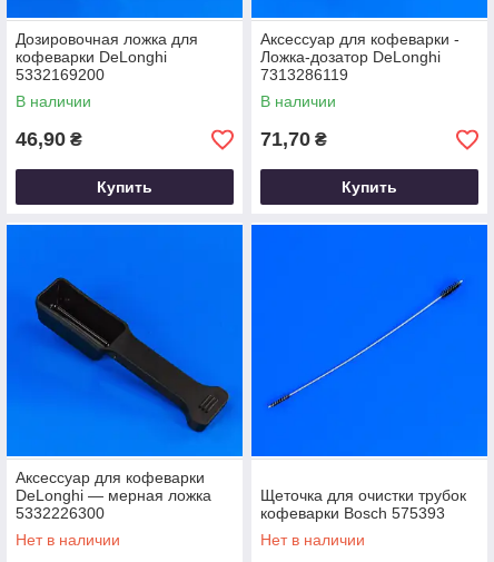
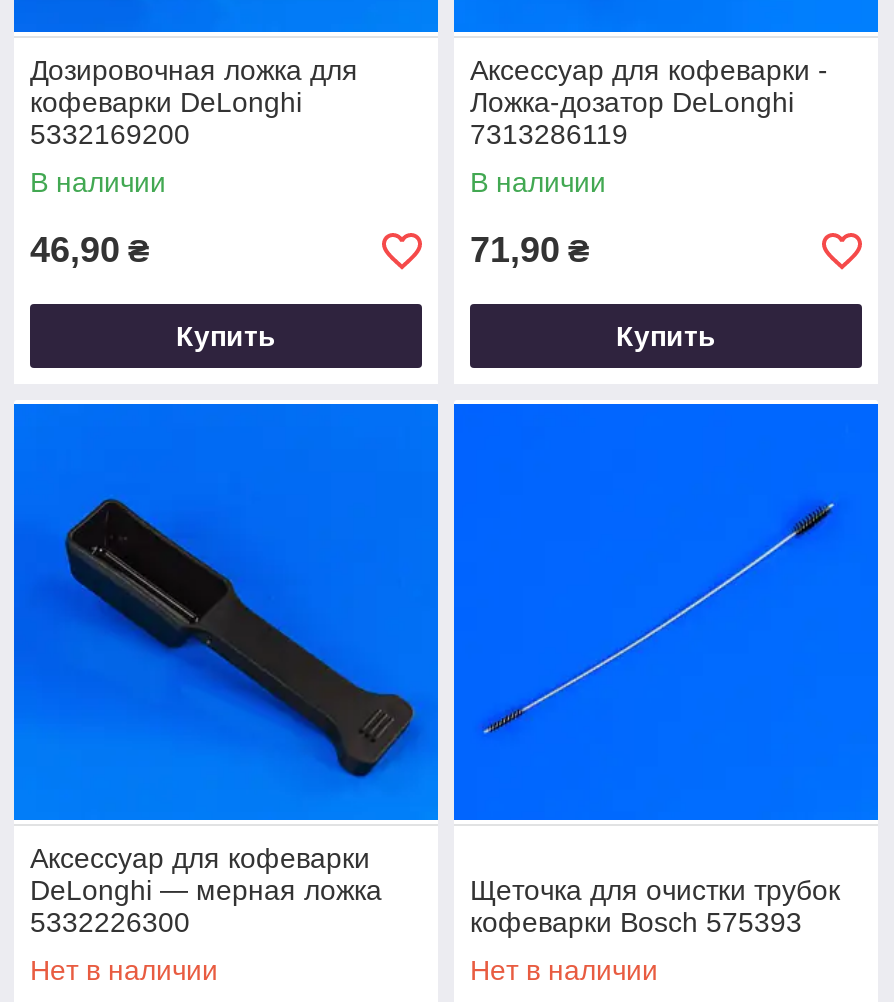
- 71,70 ₴
+ 71,90 ₴
